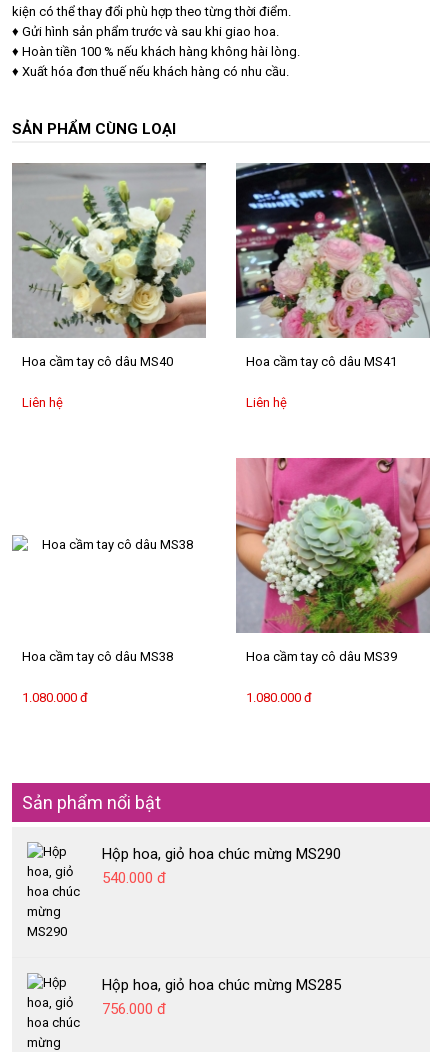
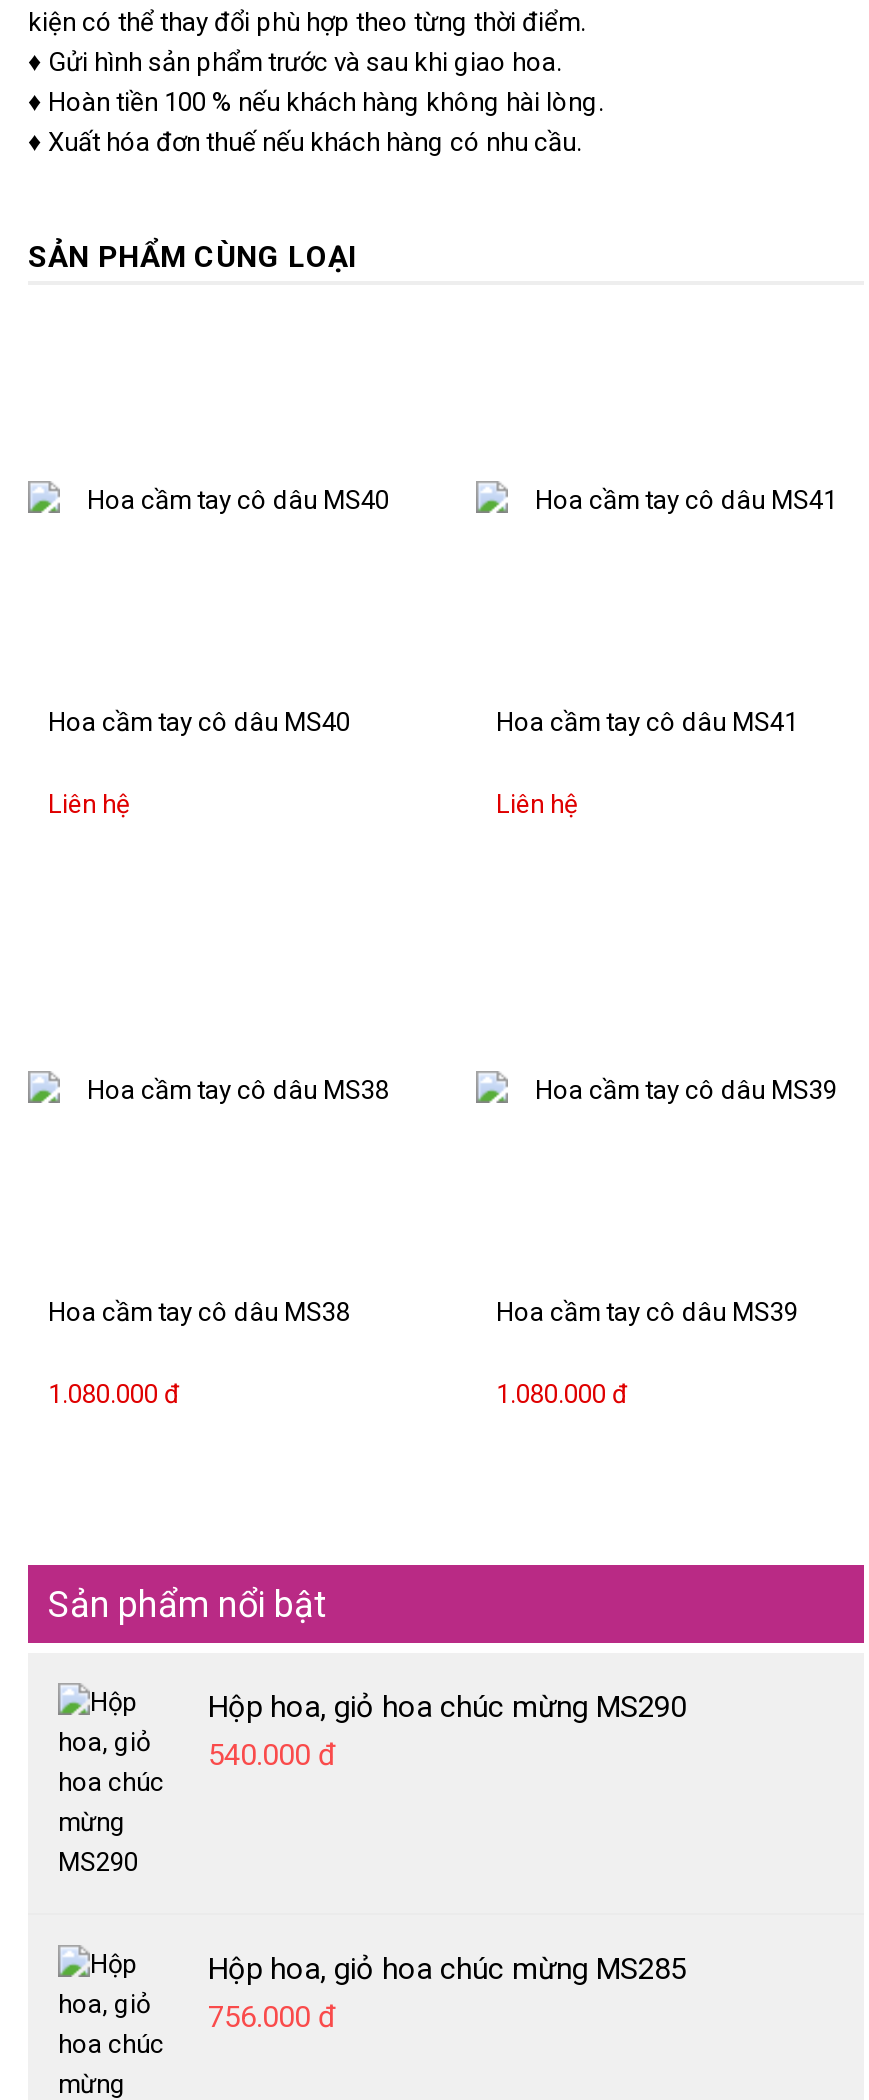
- [image]

- [image]

- [image]
